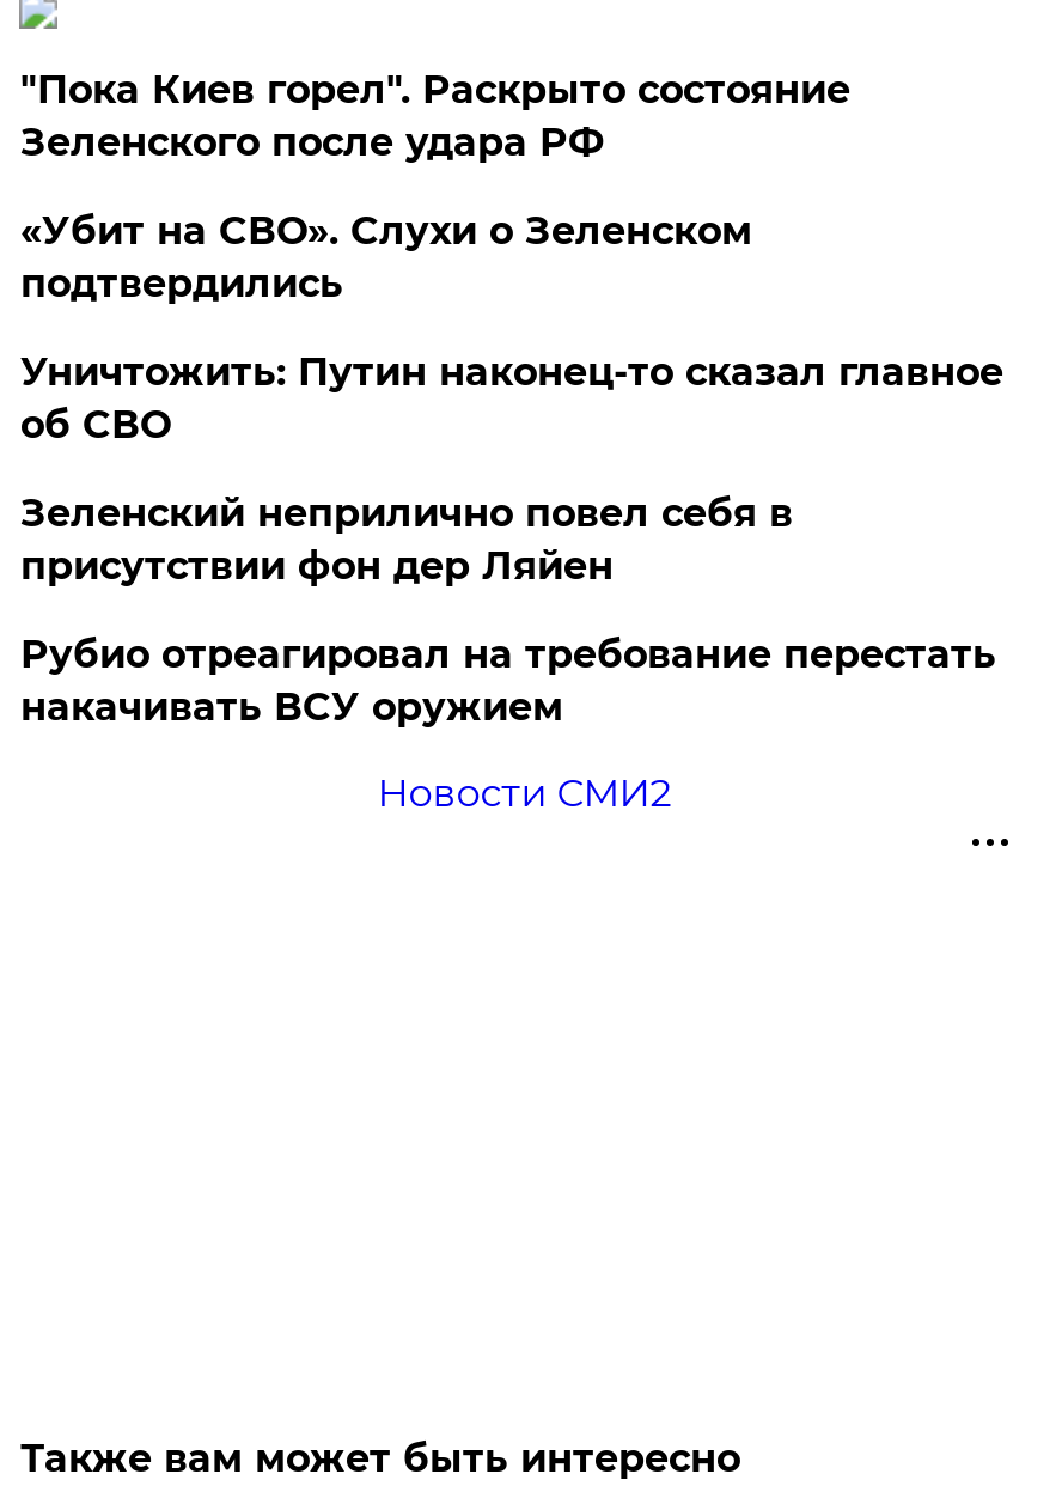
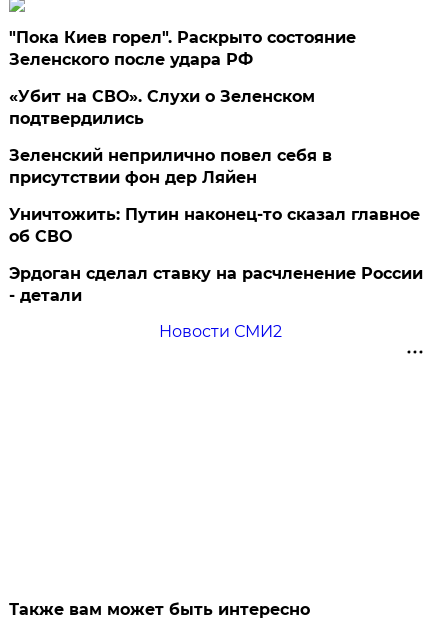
moved down: Уничтожить: Путин наконец-то сказал главное | об СВО

moved up: Зеленский неприлично повел cебя в | присутствии фон дер Ляйен

- Рубио отреагировал на требование перестать
- накачивать ВСУ оружием
+ Эрдоган сделал ставку на расчленение России
+ - детали
